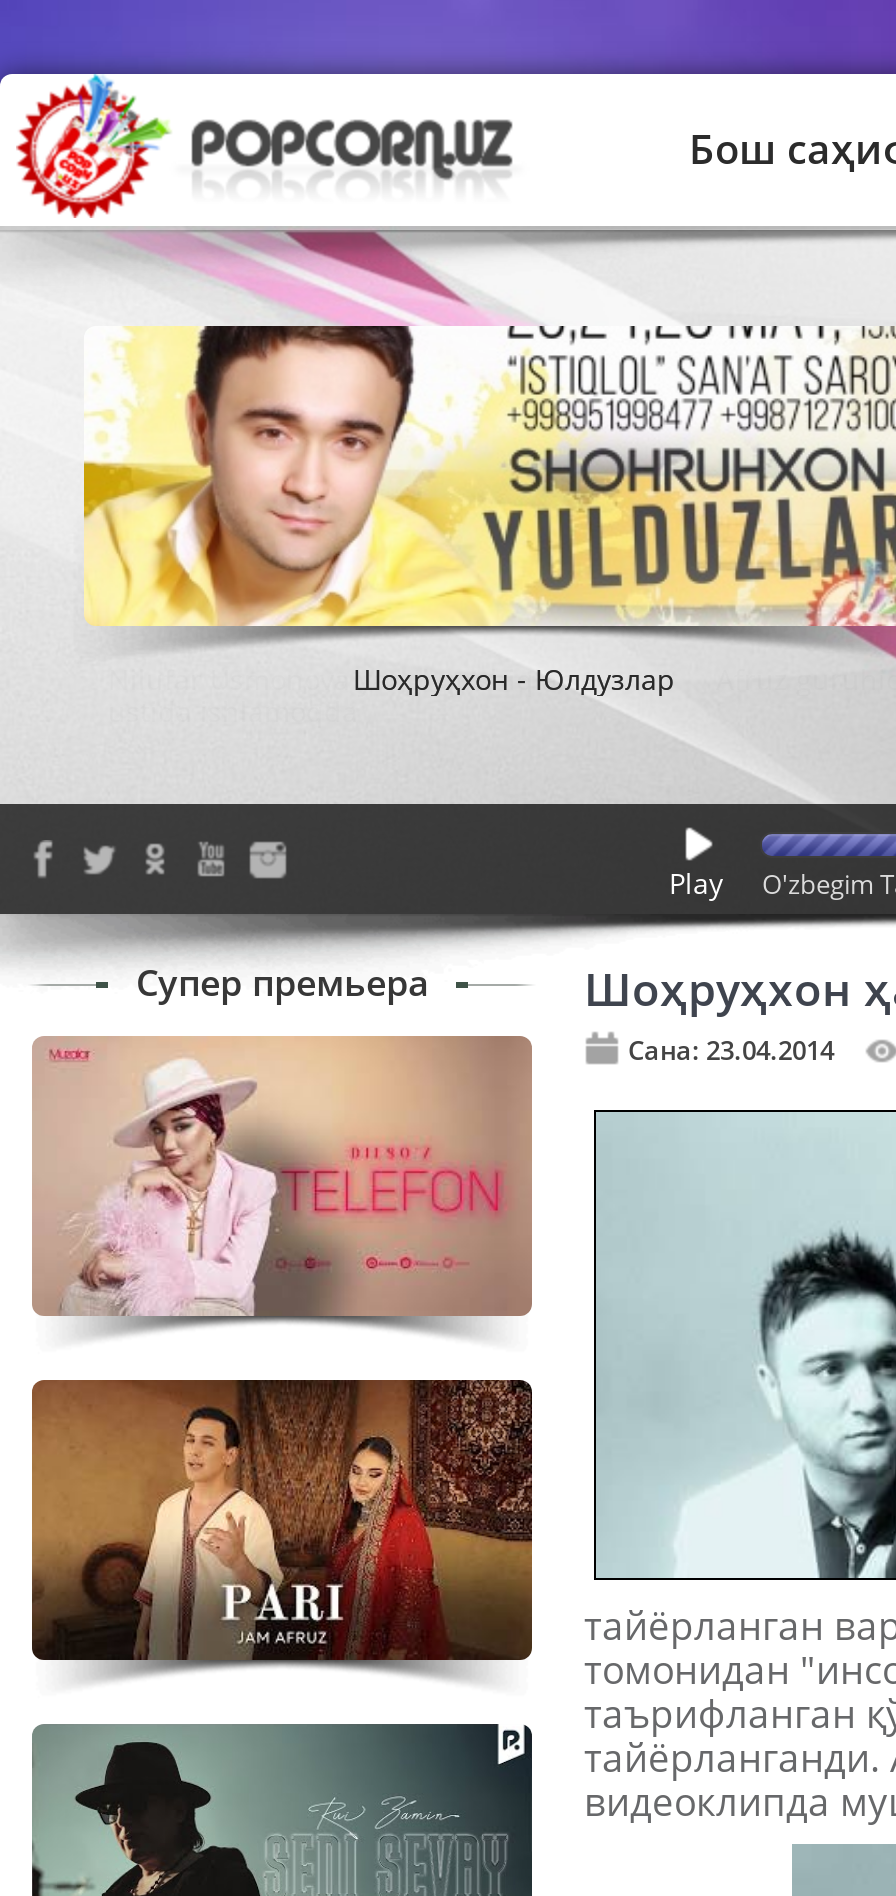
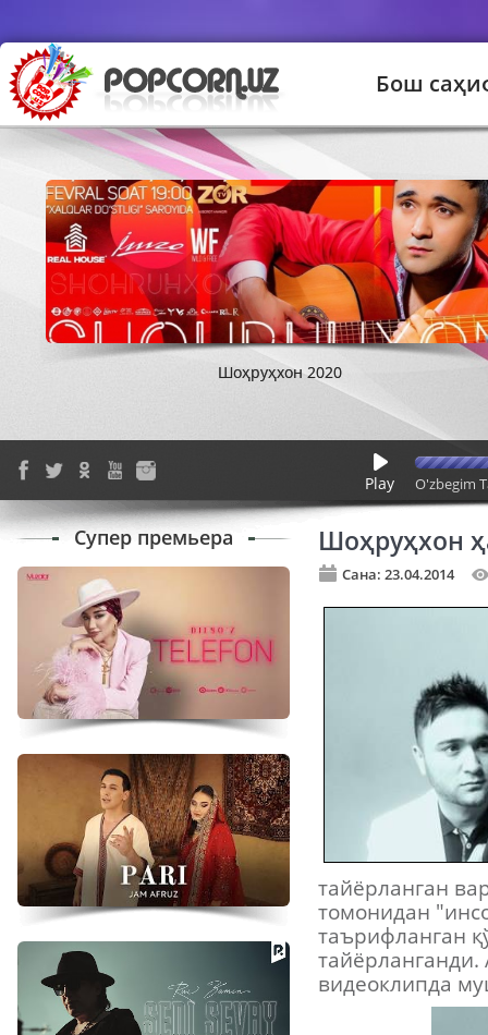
- [image]
- Шоҳруҳхон - Юлдузлар
+ [image]
+ Шоҳруҳхон 2020
